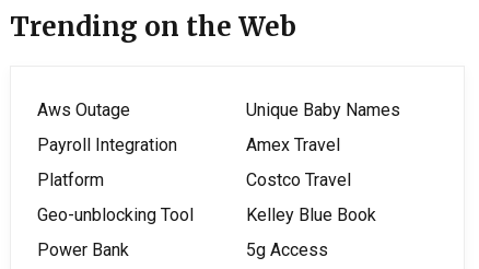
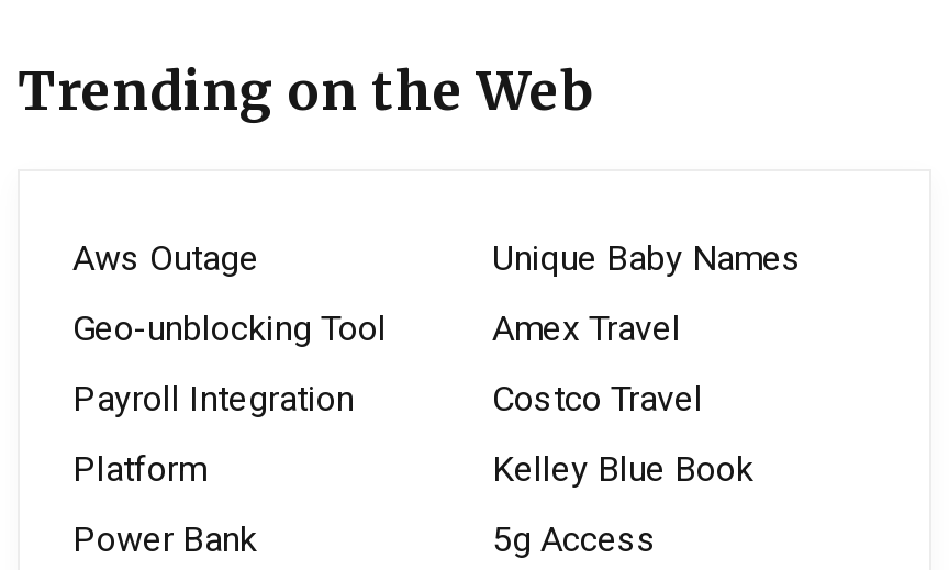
moved down: Payroll Integration | Platform

moved up: Geo-unblocking Tool
